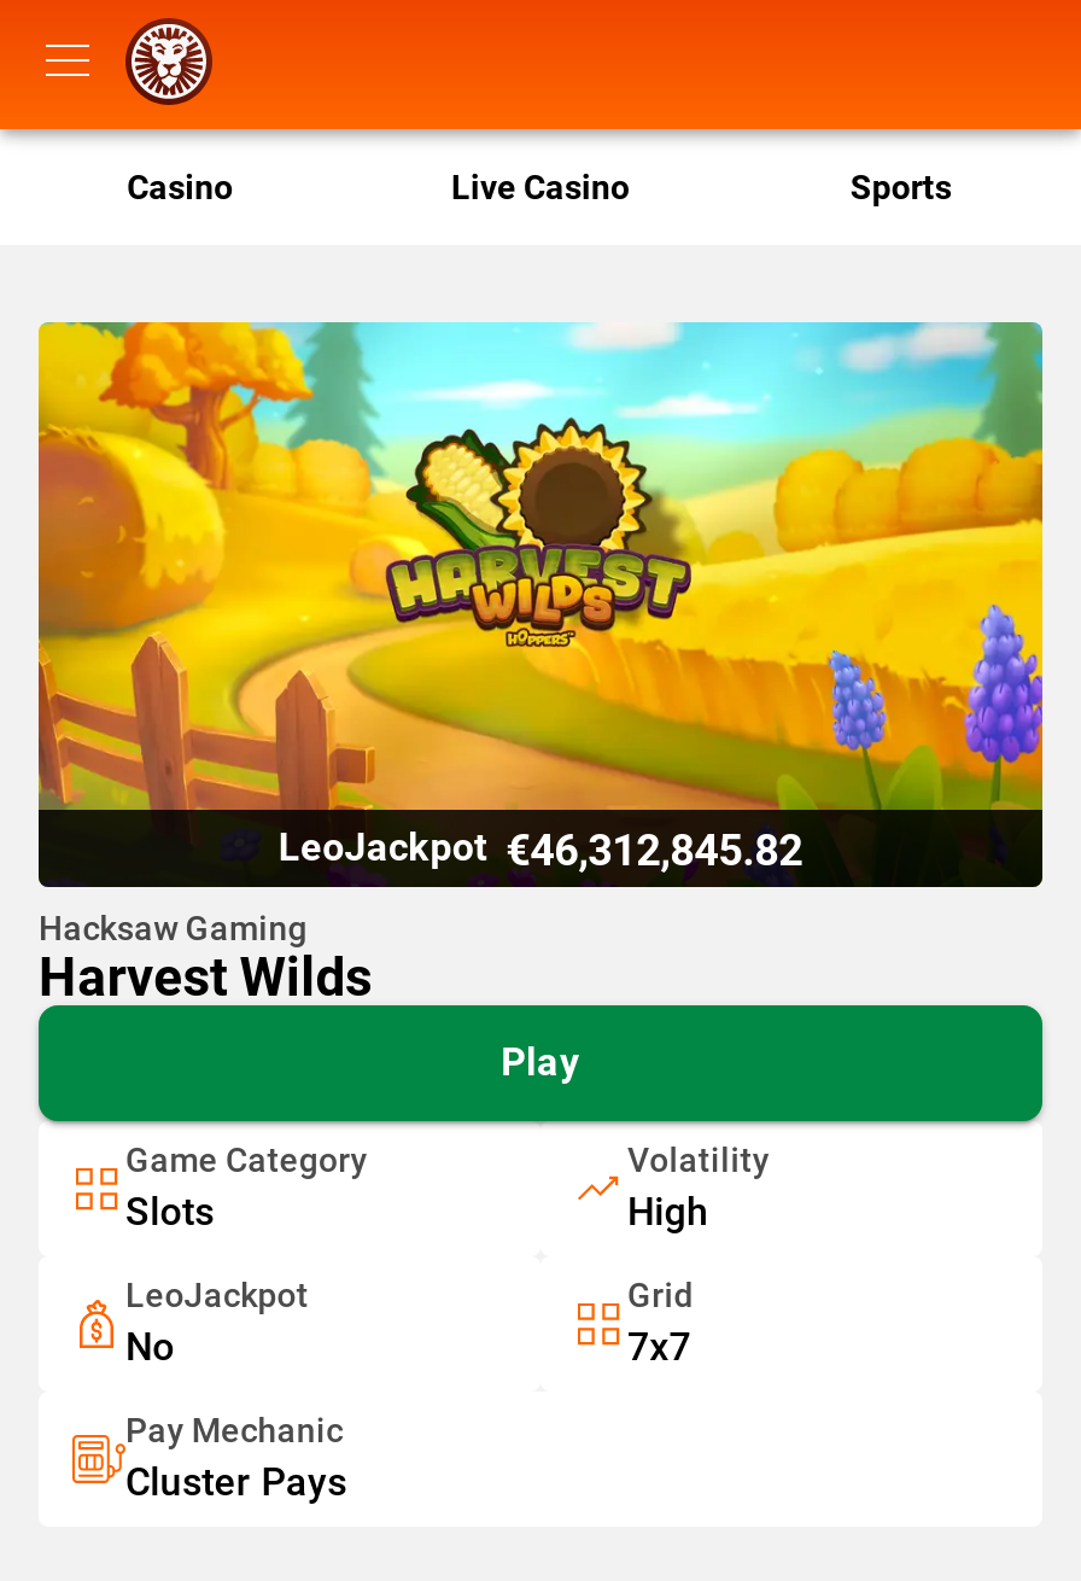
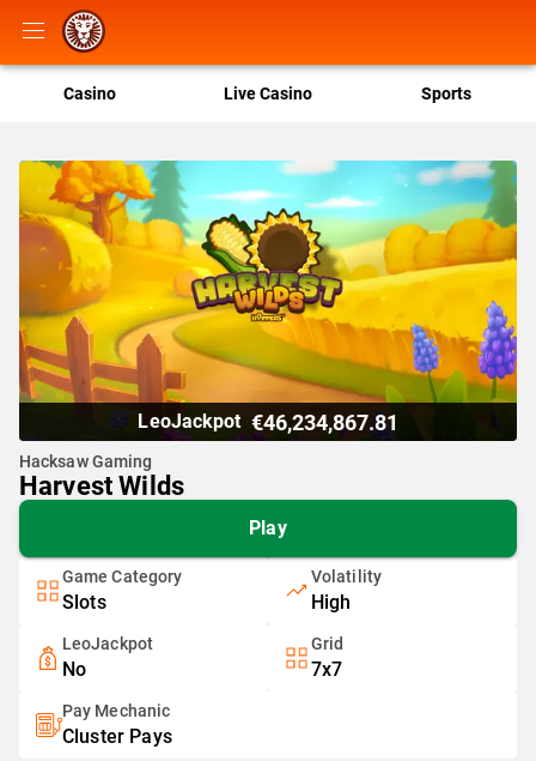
- LeoJackpot €46,312,845.82
+ LeoJackpot €46,234,867.81
